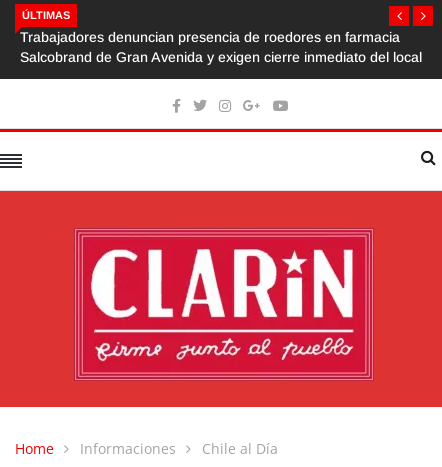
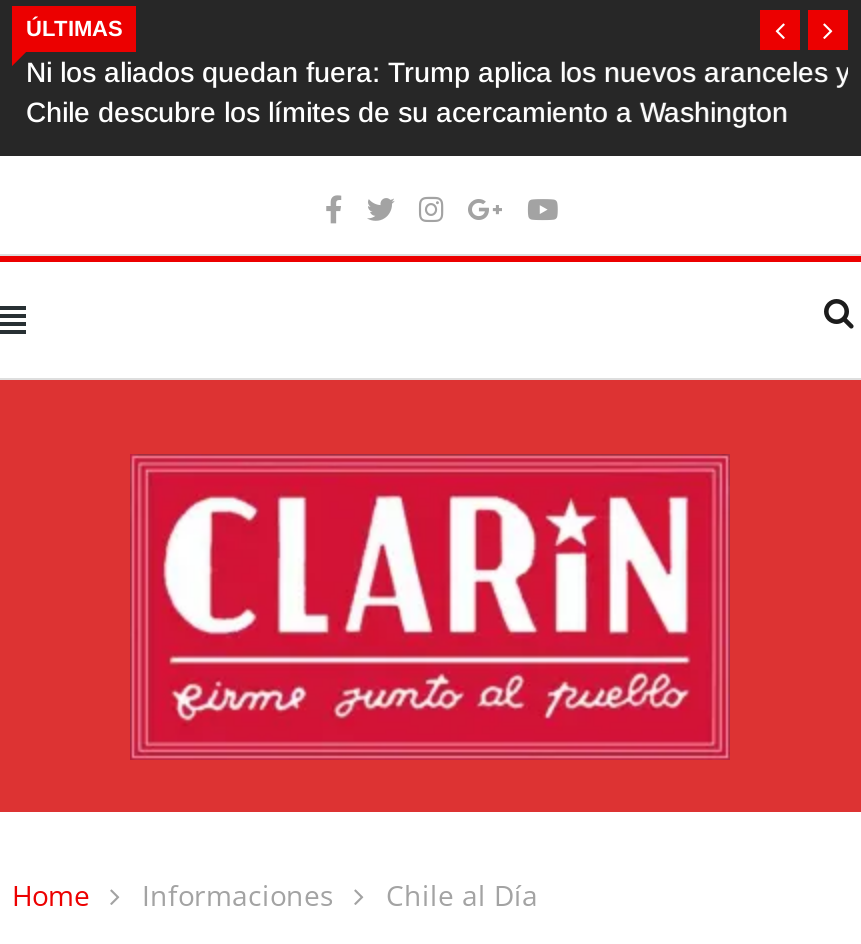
- Trabajadores denuncian presencia de roedores en farmacia
- Salcobrand de Gran Avenida y exigen cierre inmediato del local
+ Ni los aliados quedan fuera: Trump aplica los nuevos aranceles y
+ Chile descubre los límites de su acercamiento a Washington
